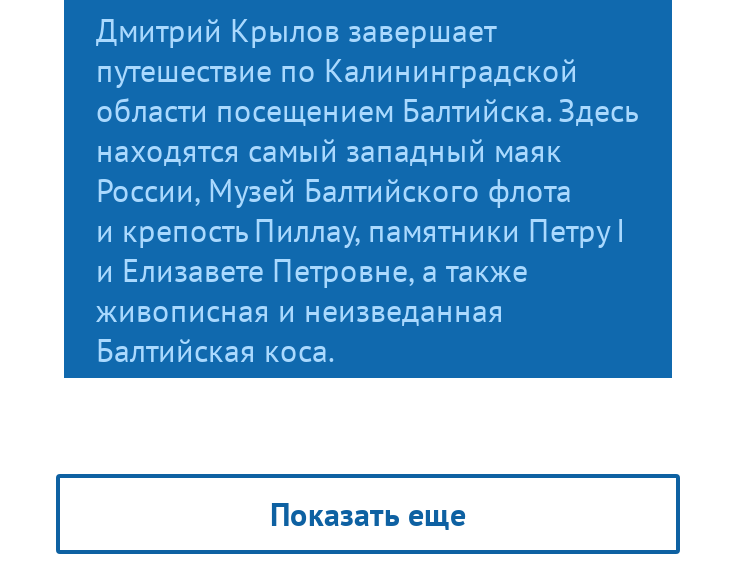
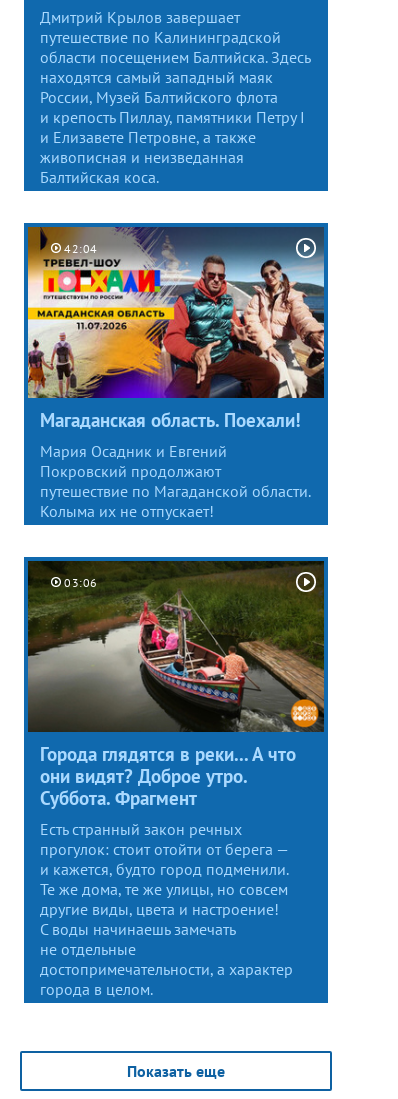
+ [image]
+ 42:04

+ [image]
+ 03:06

+ Магаданская область. Поехали!
+ Мария Осадник и Евгений
+ Покровский продолжают
+ путешествие по Магаданской области.
+ Колыма их не отпускает!

+ Города глядятся в реки... А что
+ они видят? Доброе утро.
+ Суббота. Фрагмент
+ Есть странный закон речных
+ прогулок: стоит отойти от берега —
+ и кажется, будто город подменили.
+ Те же дома, те же улицы, но совсем
+ другие виды, цвета и настроение!
+ С воды начинаешь замечать
+ не отдельные
+ достопримечательности, а характер
+ города в целом.
